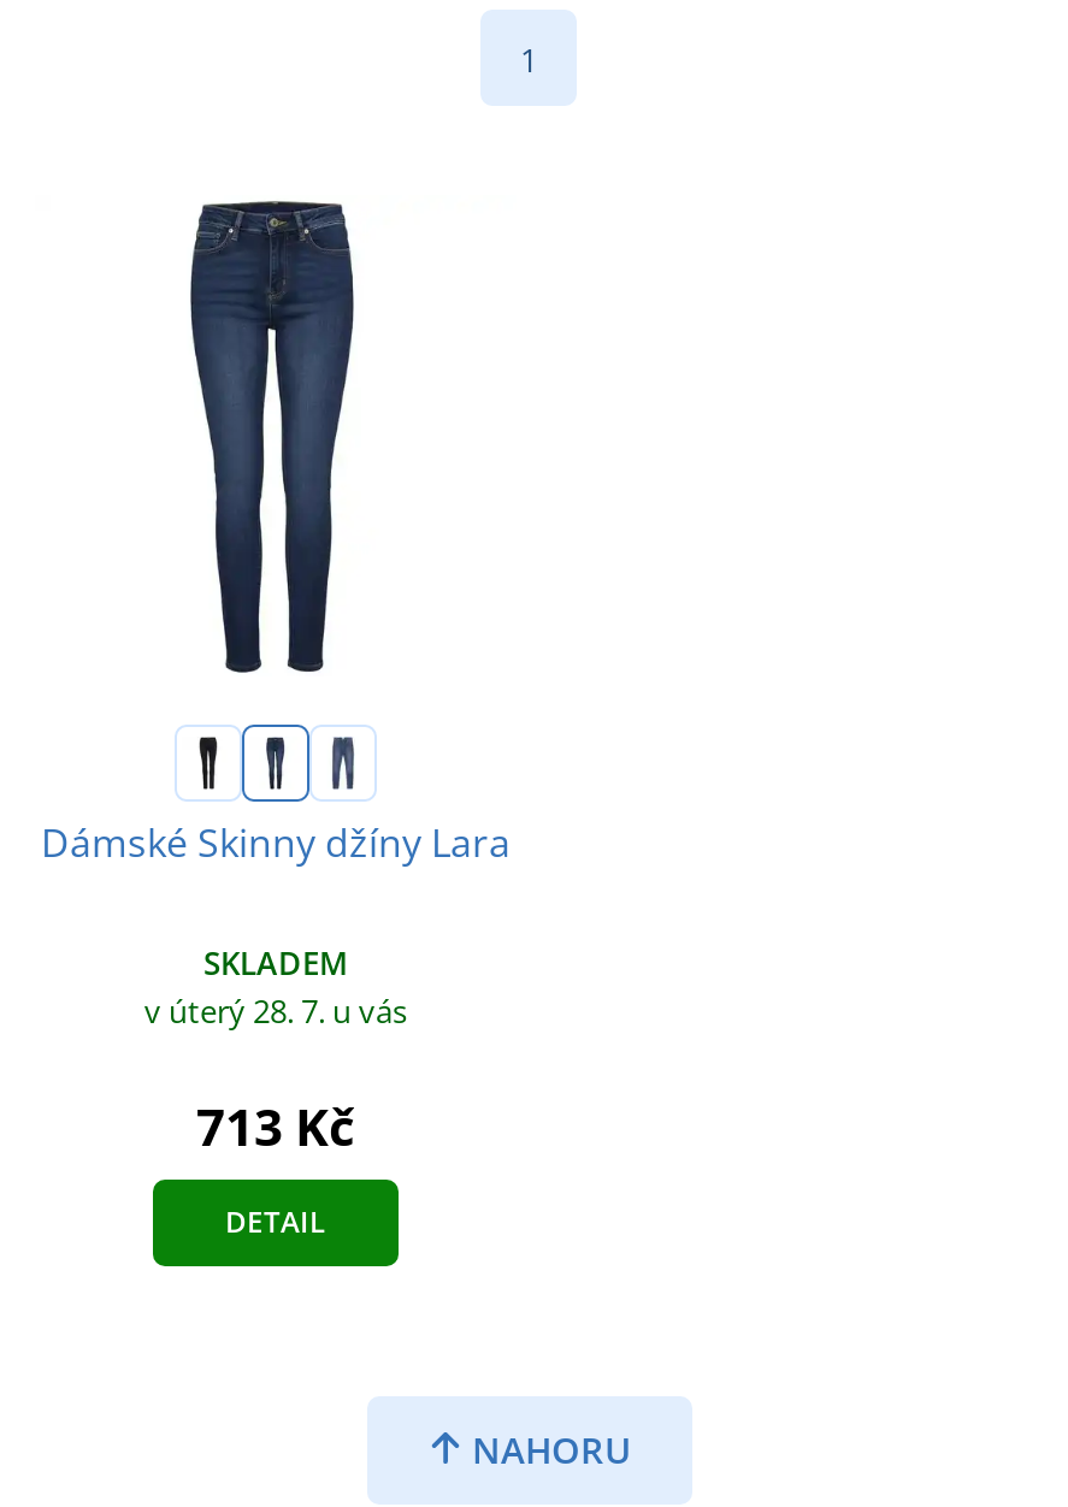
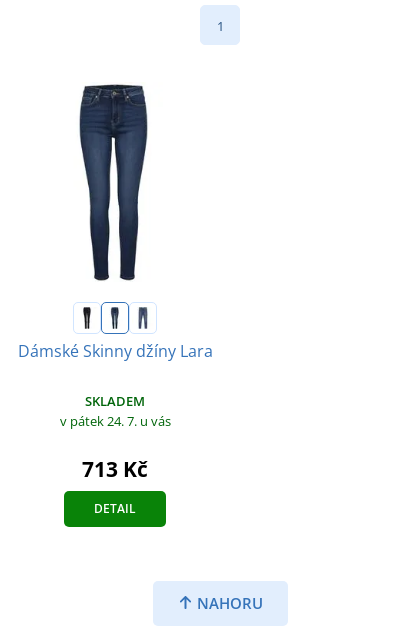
- v úterý 28. 7. u vás
+ v pátek 24. 7. u vás
